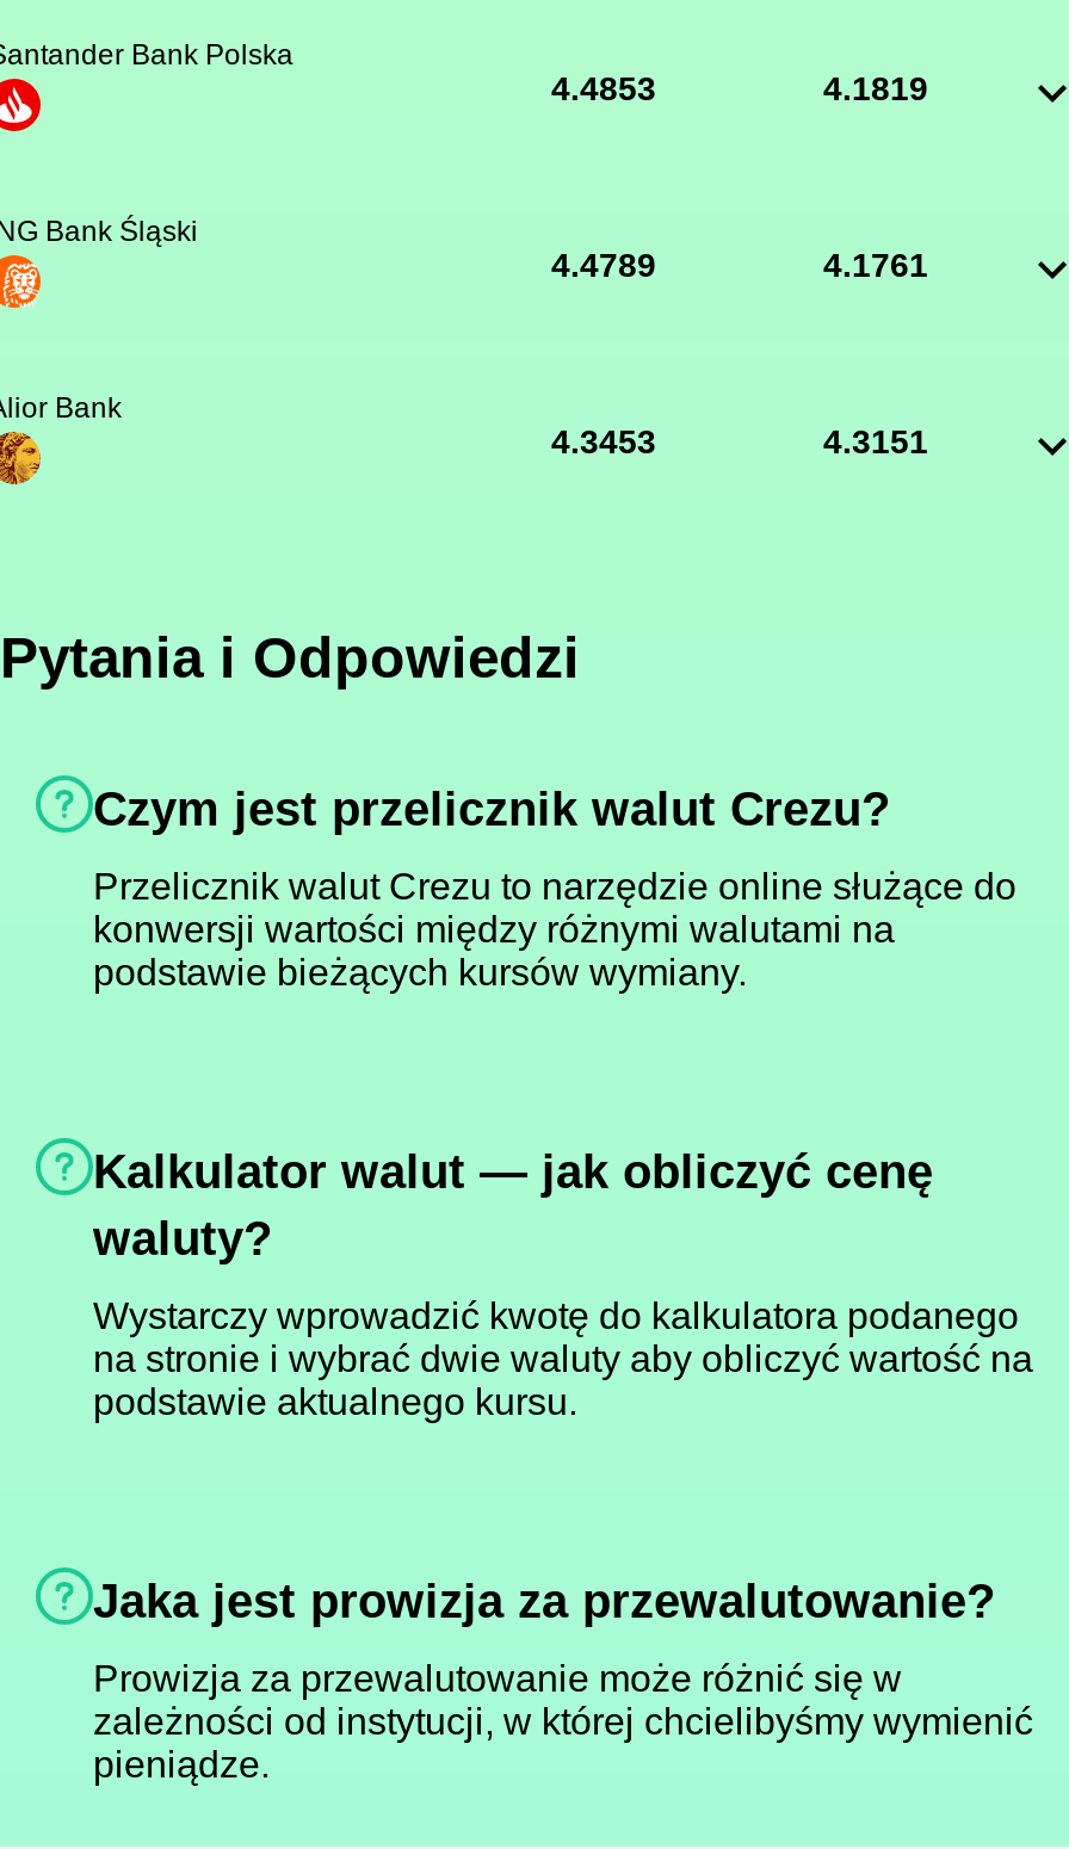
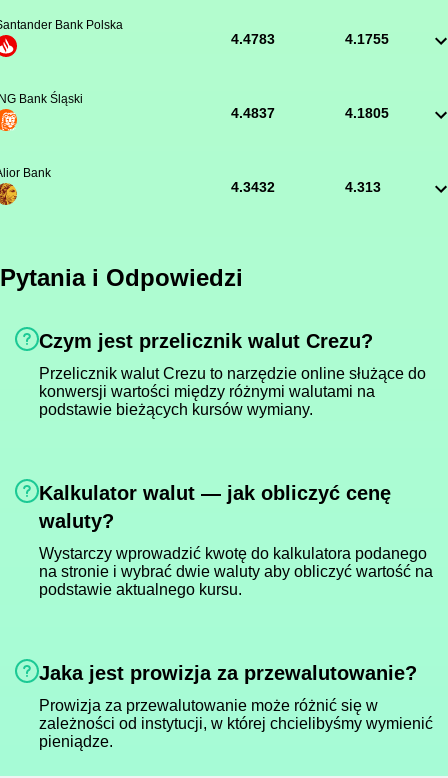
- 4.4853
+ 4.4783

- 4.1819
+ 4.1755

- 4.4789
+ 4.4837

- 4.1761
+ 4.1805

- 4.3453
+ 4.3432

- 4.3151
+ 4.313
